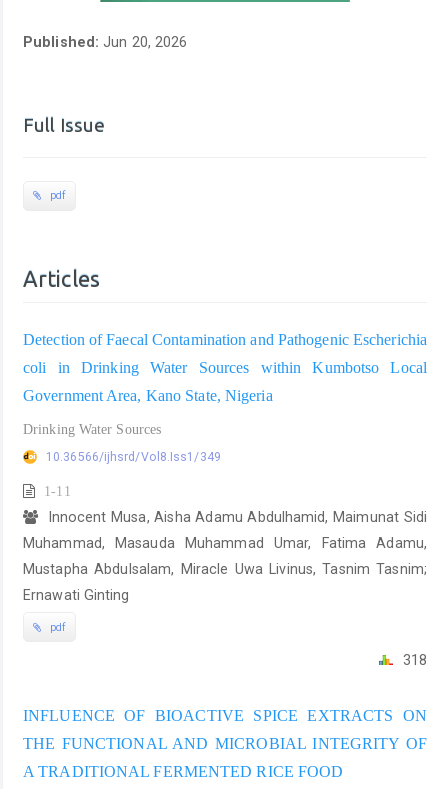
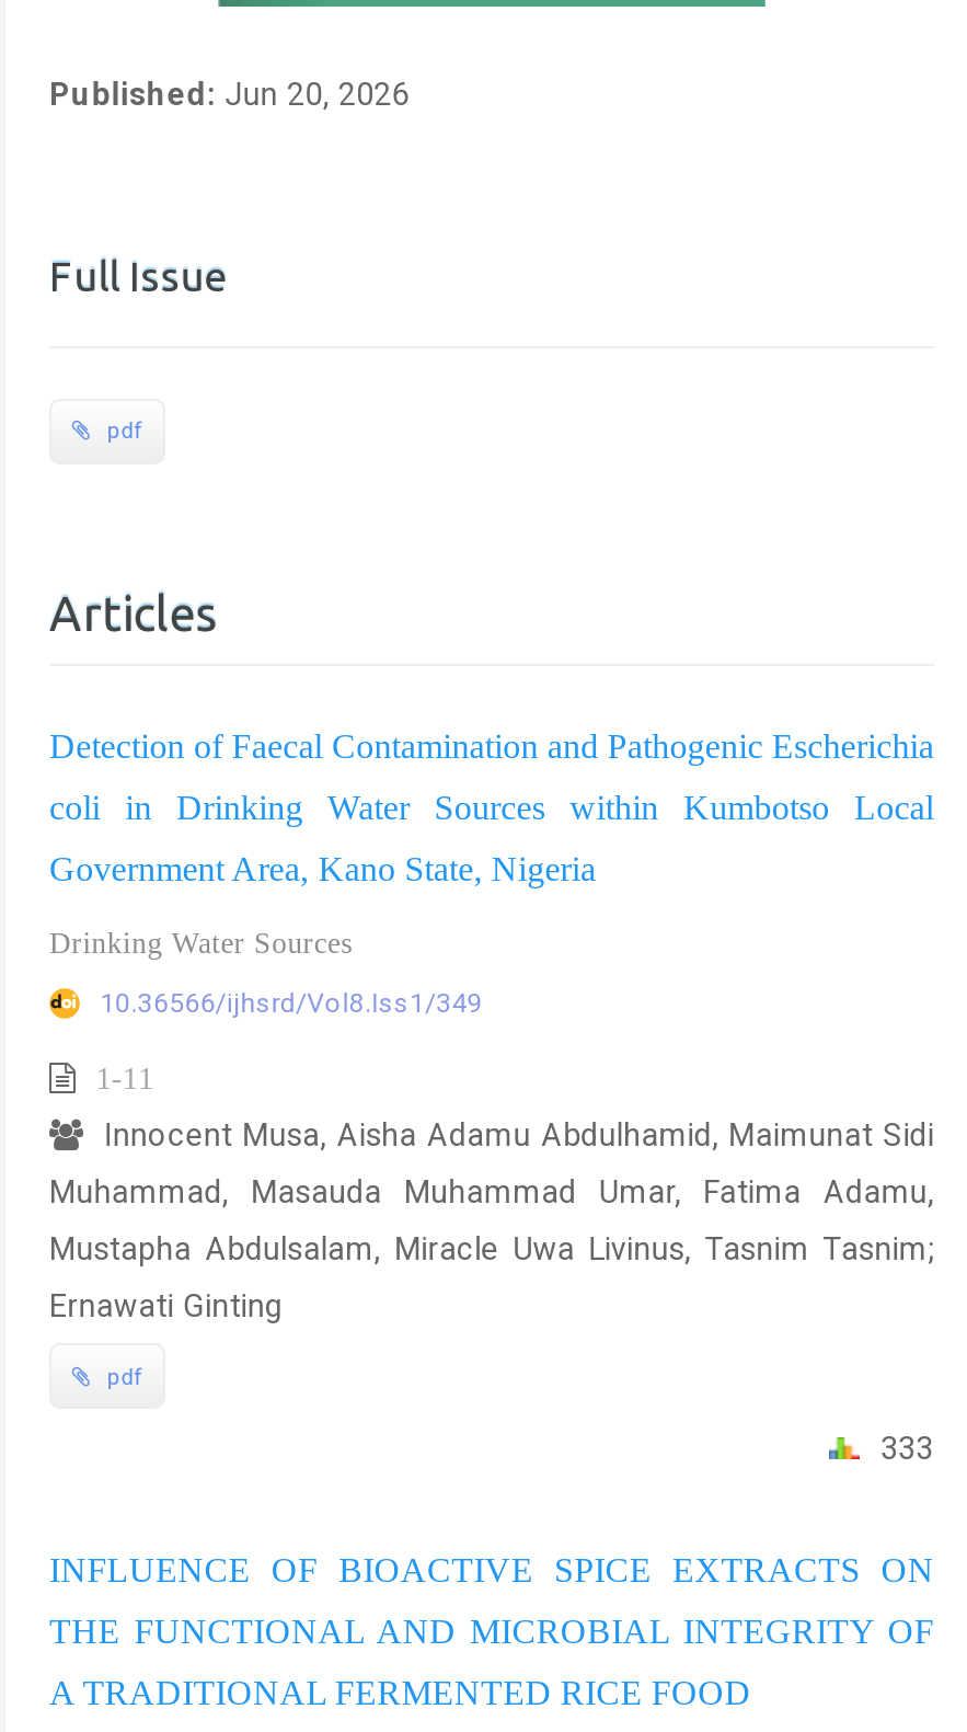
- 318
+ 333
